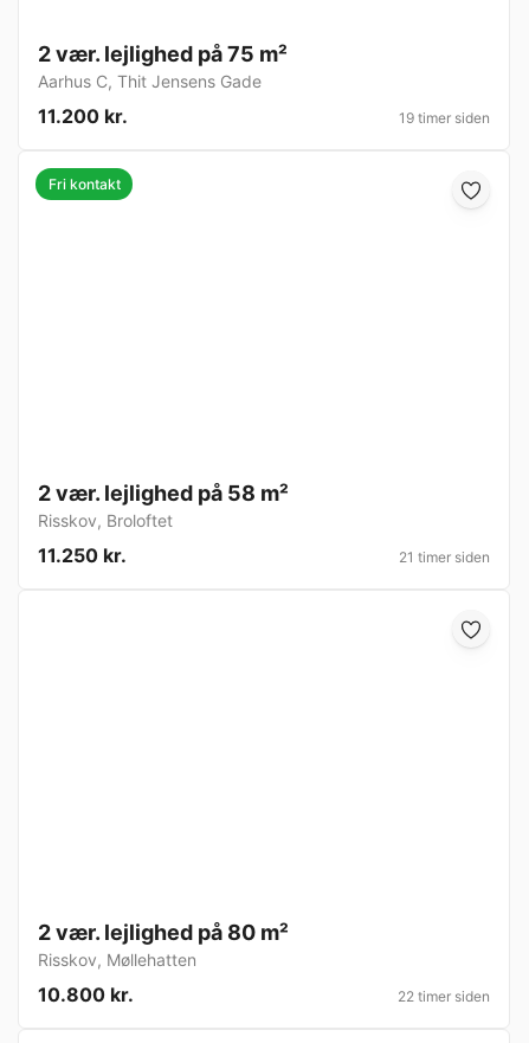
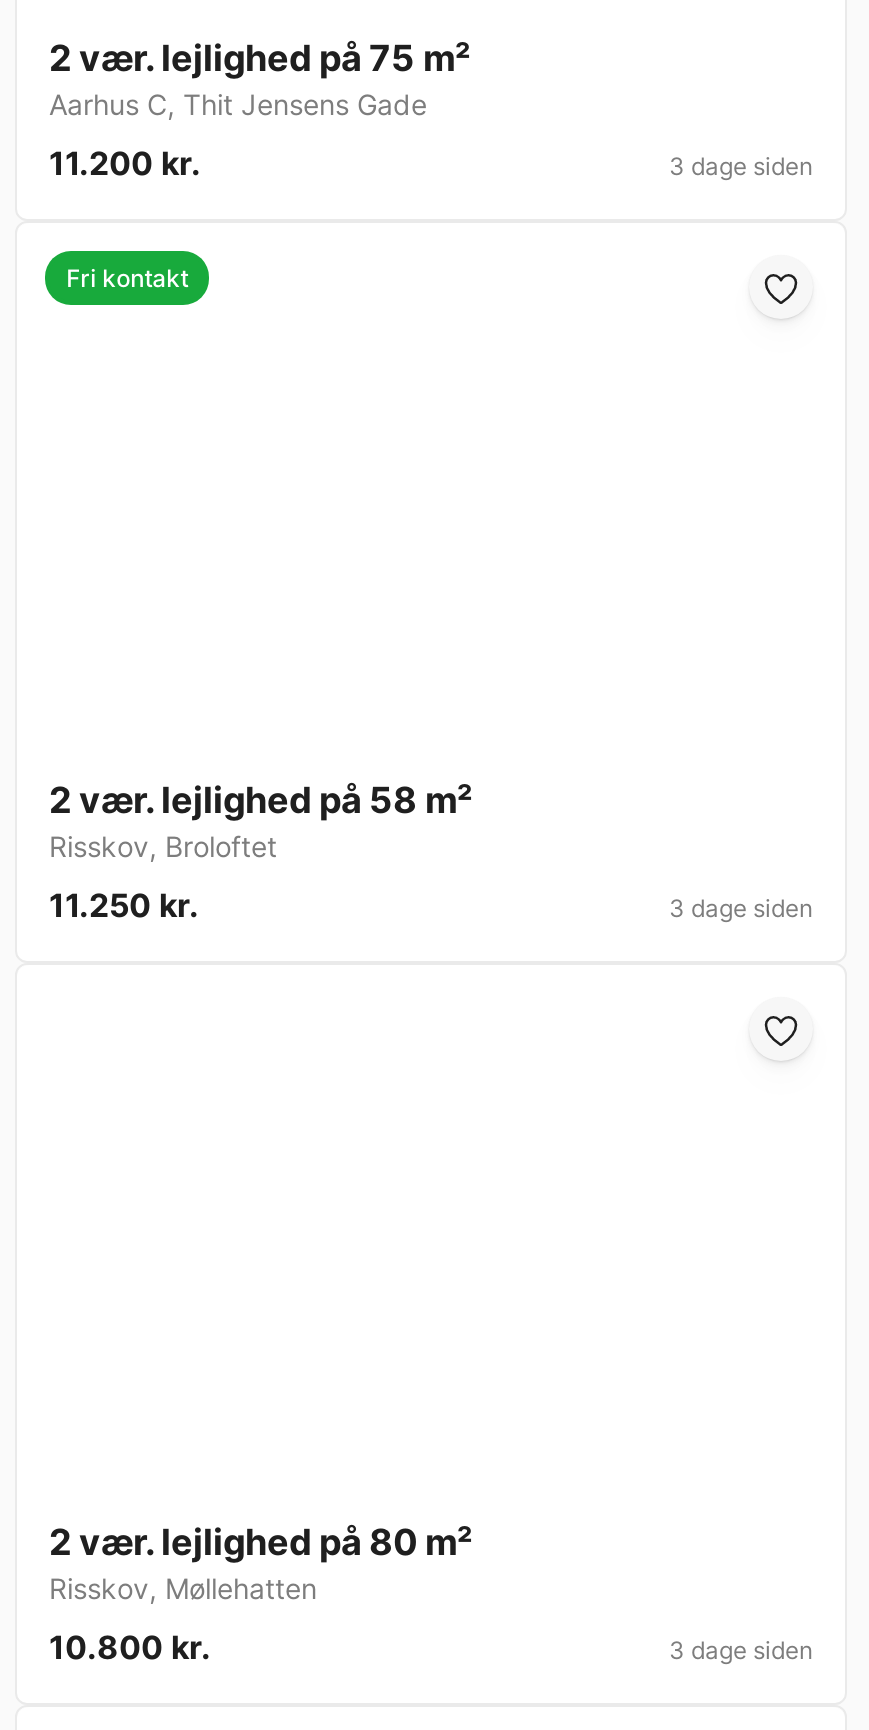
- 19 timer siden
+ 3 dage siden

- 21 timer siden
+ 3 dage siden

- 22 timer siden
+ 3 dage siden
